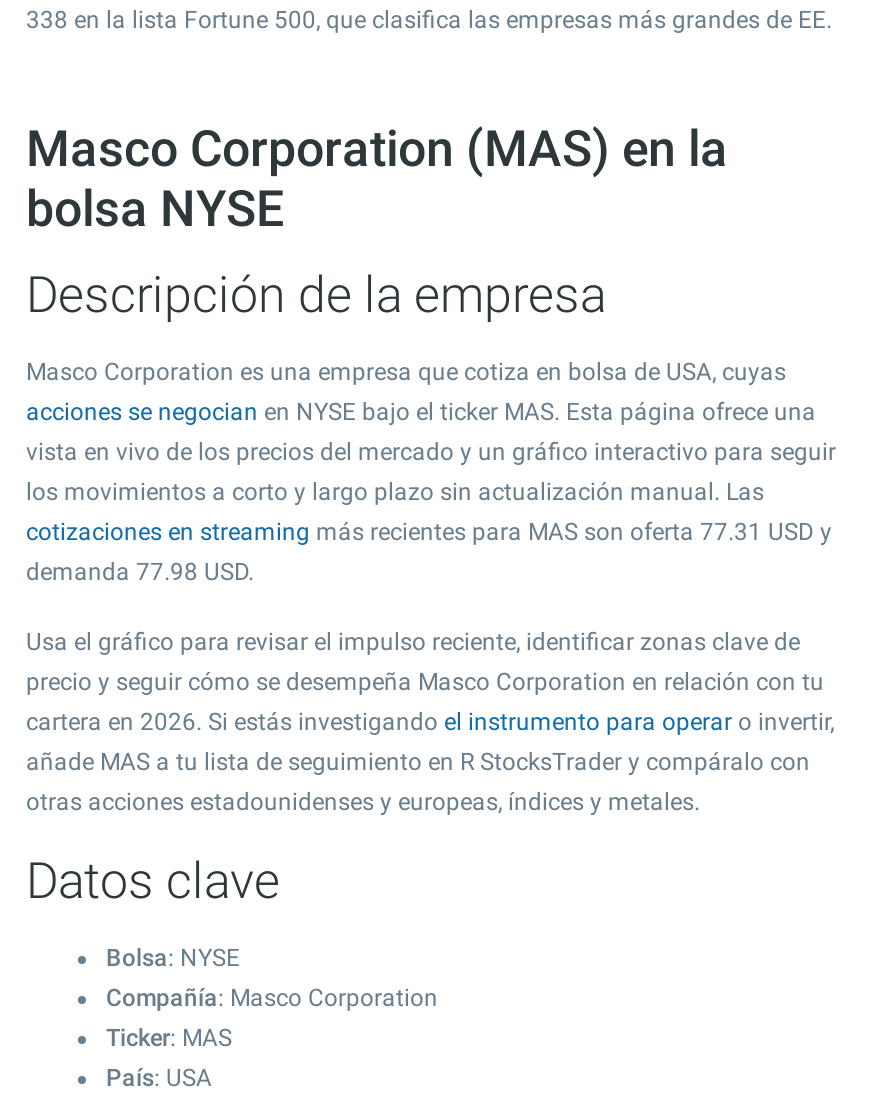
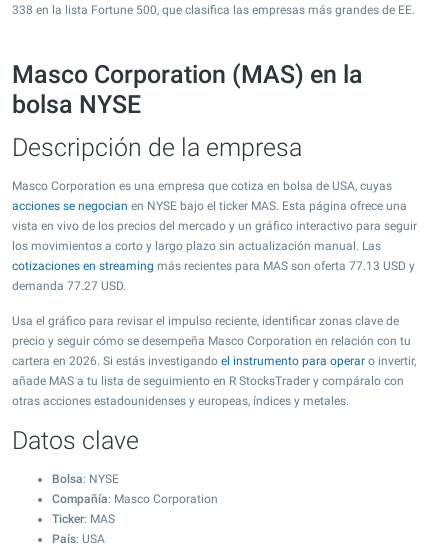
- cotizaciones en streaming más recientes para MAS son oferta 77.31 USD y
+ cotizaciones en streaming más recientes para MAS son oferta 77.13 USD y

- demanda 77.98 USD.
+ demanda 77.27 USD.
